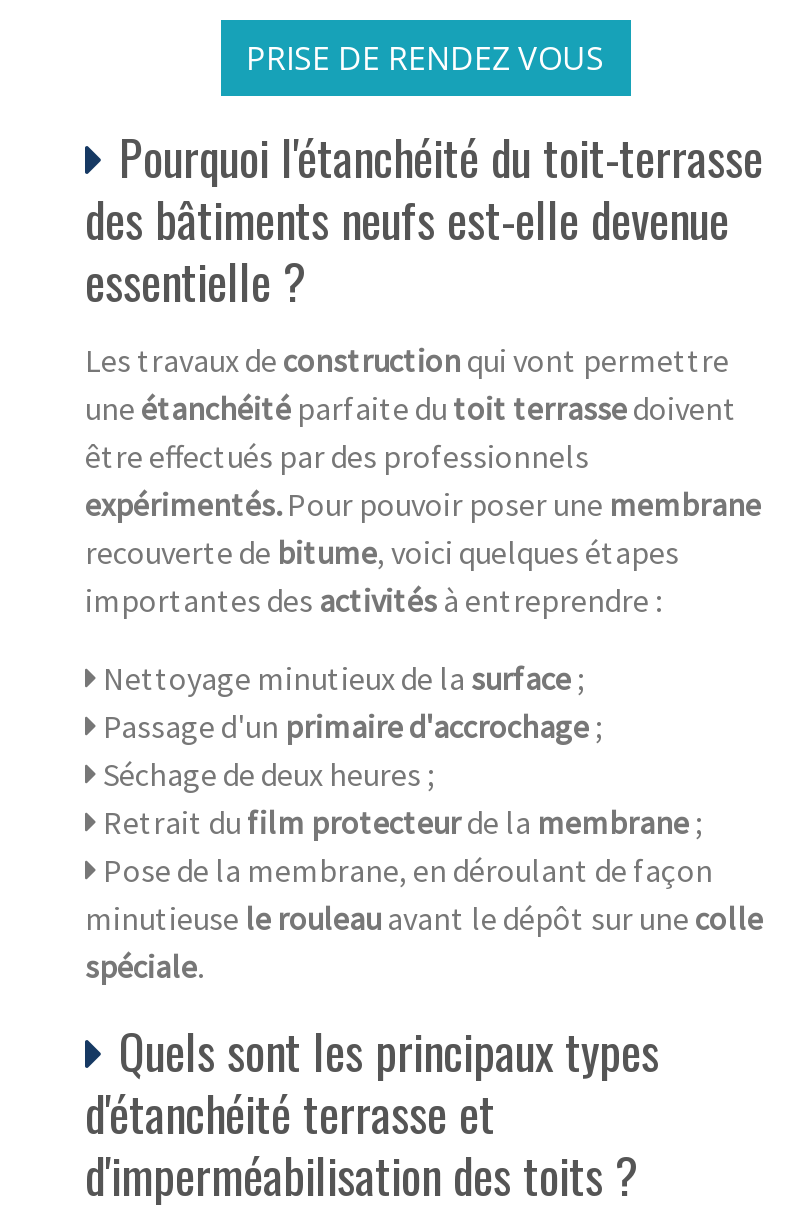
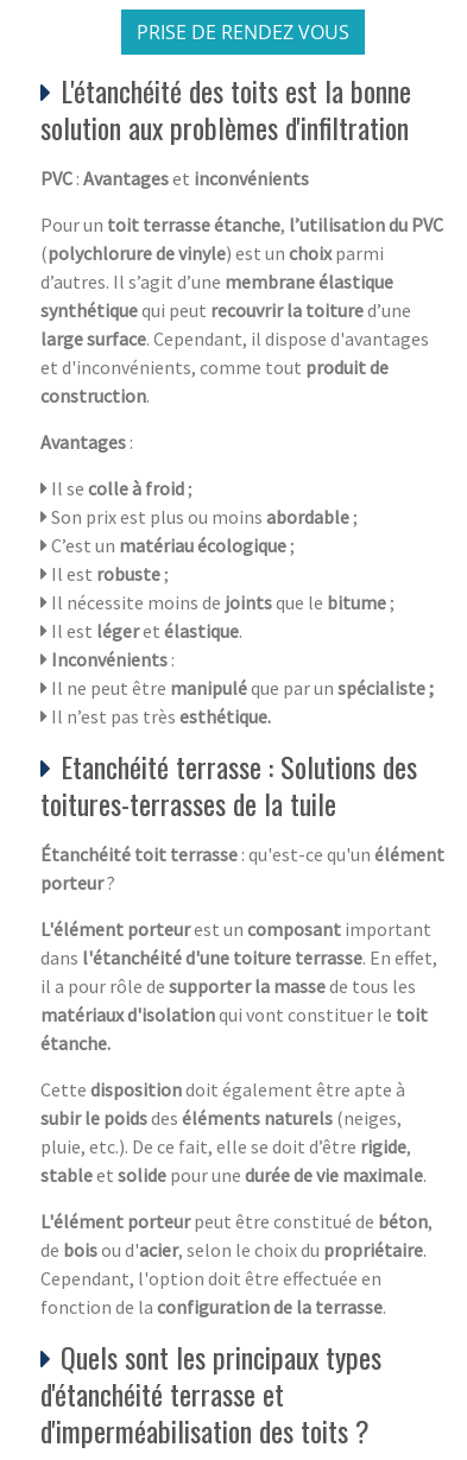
- Pourquoi l'étanchéité du toit-terrasse
- des bâtiments neufs est-elle devenue
- essentielle ?
- Les travaux de construction qui vont permettre
- une étanchéité parfaite du toit terrasse doivent
- être effectués par des professionnels
- expérimentés. Pour pouvoir poser une membrane
- recouverte de bitume, voici quelques étapes
- importantes des activités à entreprendre :
- Nettoyage minutieux de la surface;
- Passage d'un primaire d'accrochage;
- Séchage de deux heures ;
- Retrait du film protecteurde la membrane;
- Pose de la membrane, en déroulant de façon
- minutieuse le rouleau avant le dépôt sur une colle
- spéciale.
+ L'étanchéité des toits est la bonne
+ solution aux problèmes d'infiltration
+ PVC: Avantages et inconvénients
+ Pour un toit terrasse étanche, l’utilisation du PVC
+ (polychlorure de vinyle) est un choix parmi
+ d’autres. Il s’agit d’une membrane élastique
+ synthétique qui peut recouvrir la toiture d’une
+ large surface. Cependant, il dispose d'avantages
+ et d'inconvénients, comme tout produit de
+ construction.
+ Avantages:
+ Il se colle à froid;
+ Son prix est plus ou moins abordable;
+ C’est un matériau écologique;
+ Il est robuste;
+ Il nécessite moins de joints que le bitume;
+ Il est légeret élastique.
+ Inconvénients:
+ Il ne peut être manipulé que par un spécialiste ;
+ Il n’est pas très esthétique.
+ Etanchéité terrasse : Solutions des
+ toitures-terrasses de la tuile
+ Étanchéité toit terrasse: qu'est-ce qu'un élément
+ porteur?
+ L'élément porteurest un composant important
+ dans l'étanchéité d'une toiture terrasse. En effet,
+ il a pour rôle de supporter la masse de tous les
+ matériaux d'isolation qui vont constituer le toit
+ étanche.
+ Cette disposition doit également être apte à
+ subir le poids des éléments naturels (neiges,
+ pluie, etc.). De ce fait, elle se doit d’être rigide,
+ stable et solide pour une durée de vie maximale.
+ L'élément porteur peut être constitué de béton,
+ de bois ou d'acier, selon le choix du propriétaire.
+ Cependant, l'option doit être effectuée en
+ fonction de la configuration de la terrasse.
